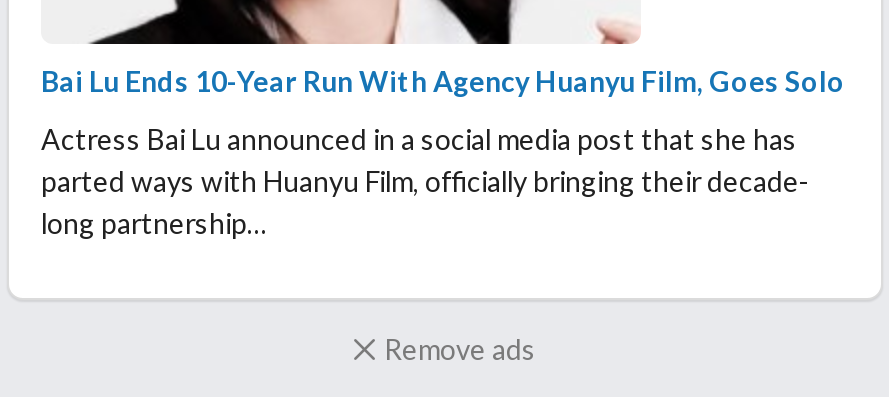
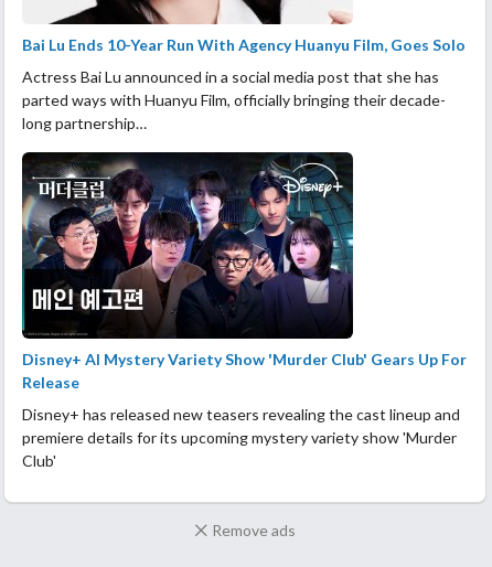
+ [image]
+ Disney+ AI Mystery Variety Show 'Murder Club' Gears Up For
+ Release
+ Disney+ has released new teasers revealing the cast lineup and
+ premiere details for its upcoming mystery variety show 'Murder
+ Club'
